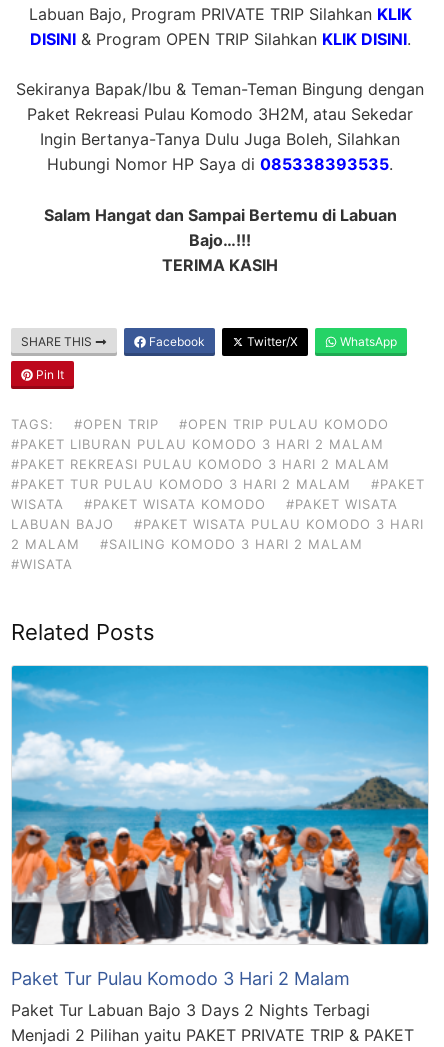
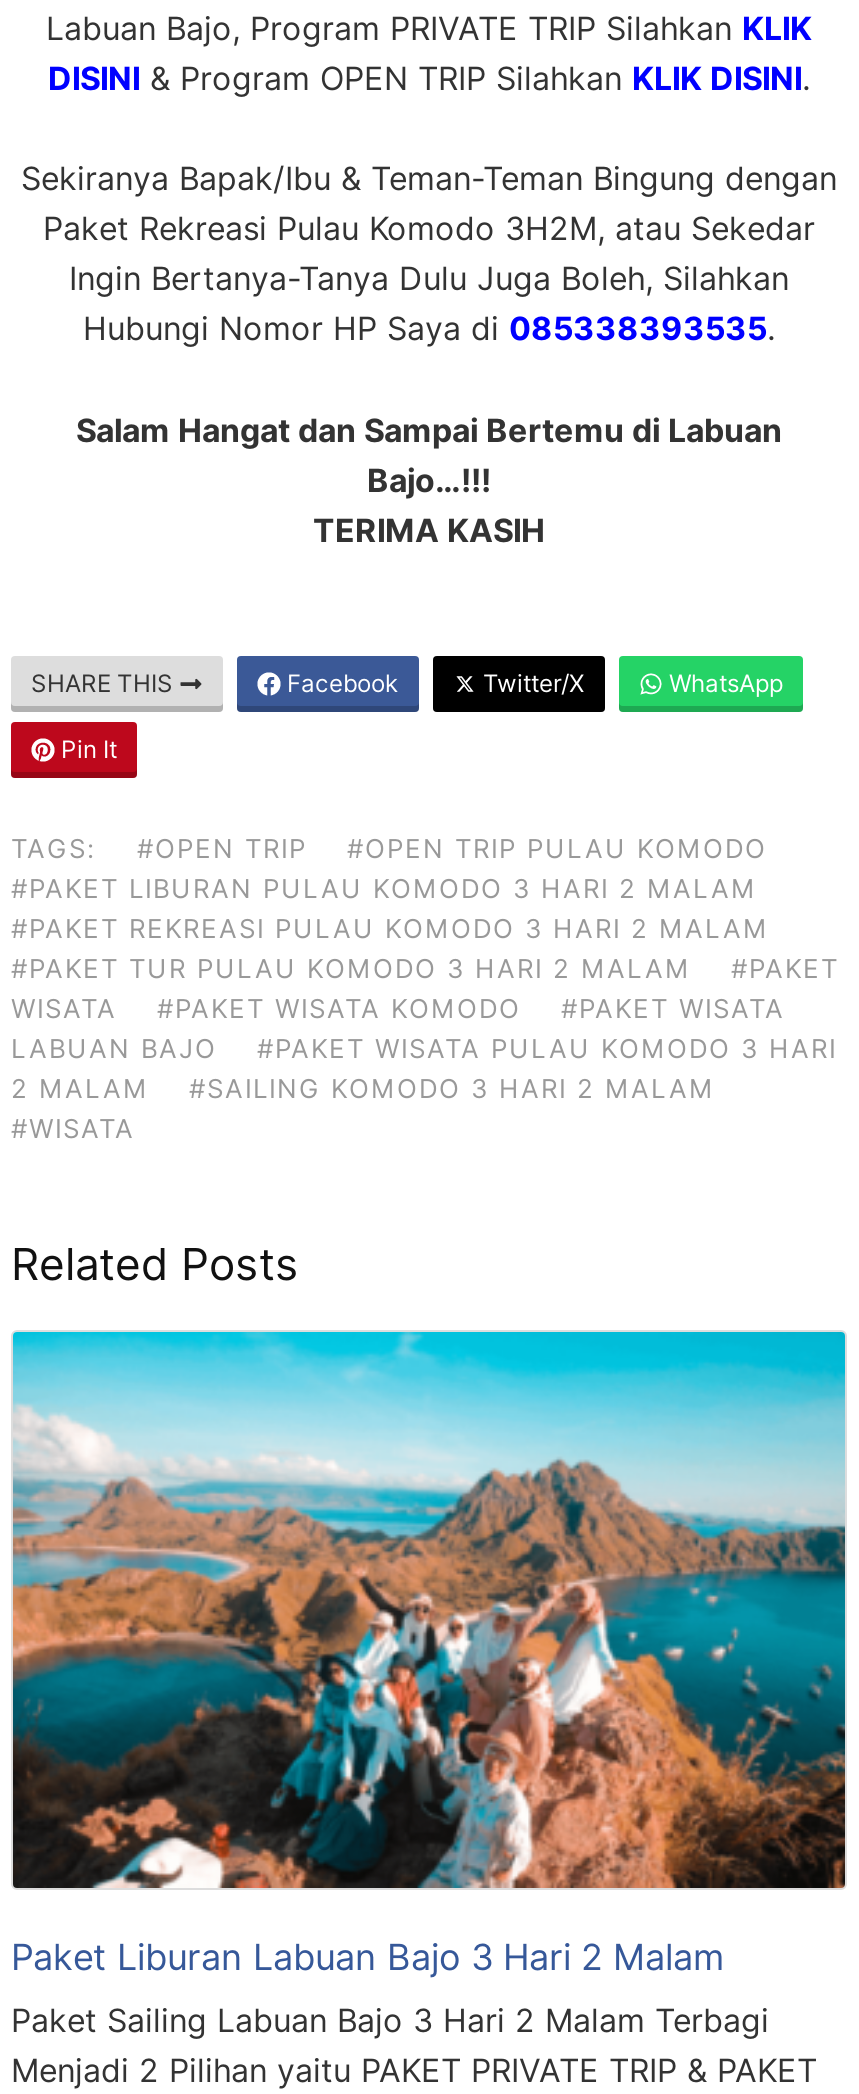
- [image]
- Paket Tur Pulau Komodo 3 Hari 2 Malam
+ [image]
+ Paket Liburan Labuan Bajo 3 Hari 2 Malam

- Paket Tur Labuan Bajo 3 Days 2 Nights Terbagi
+ Paket Sailing Labuan Bajo 3 Hari 2 Malam Terbagi
